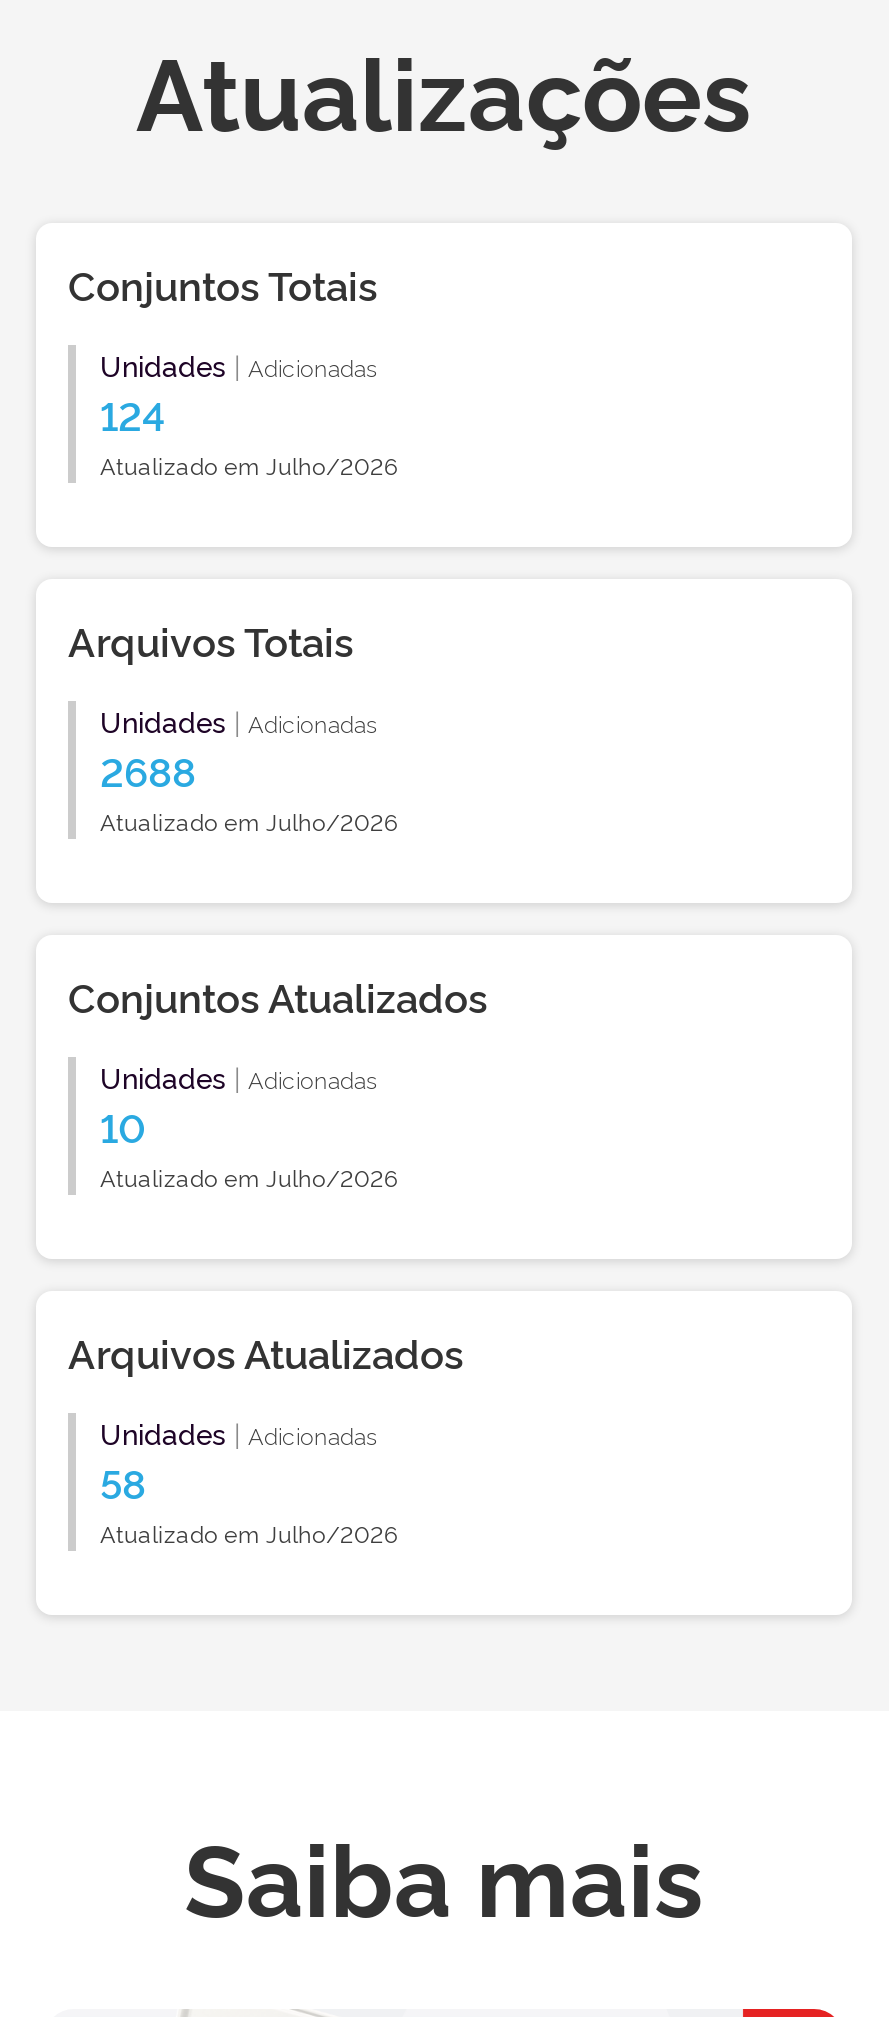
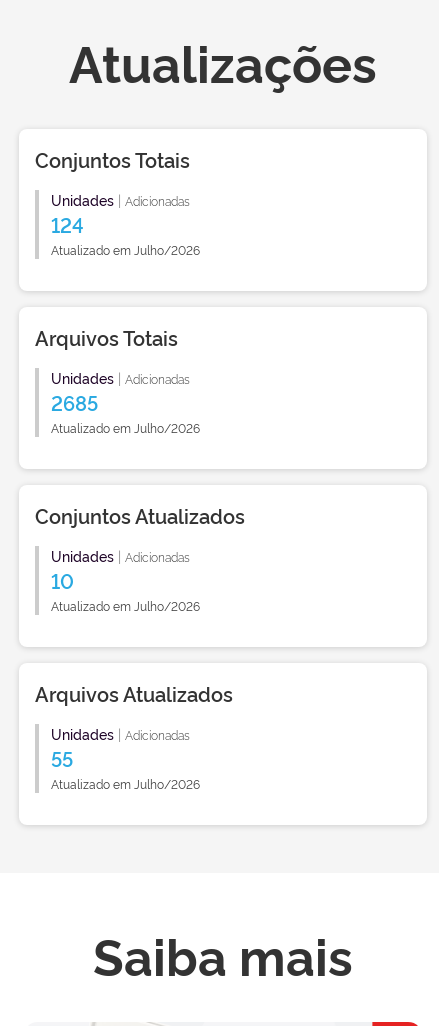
- 2688
+ 2685

- 58
+ 55
